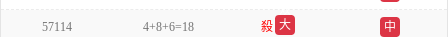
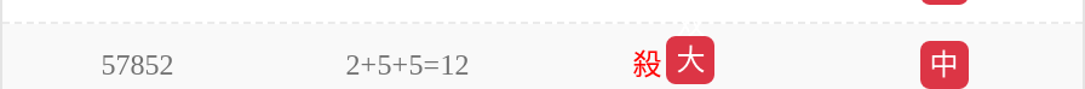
- 57114
+ 57852

- 4+8+6=18
+ 2+5+5=12
